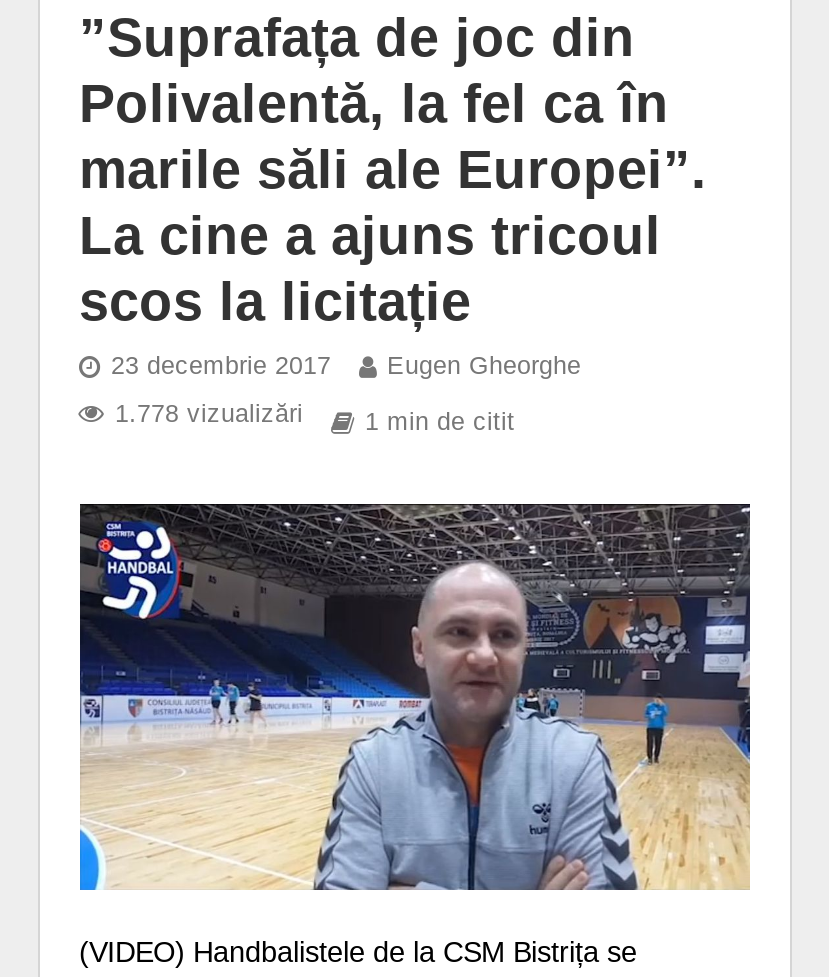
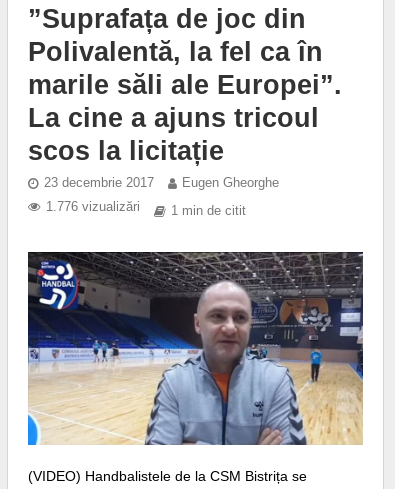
- 1.778 vizualizări
+ 1.776 vizualizări
